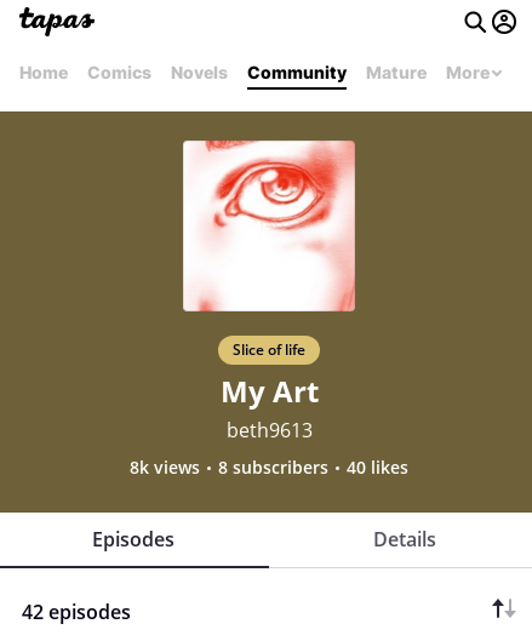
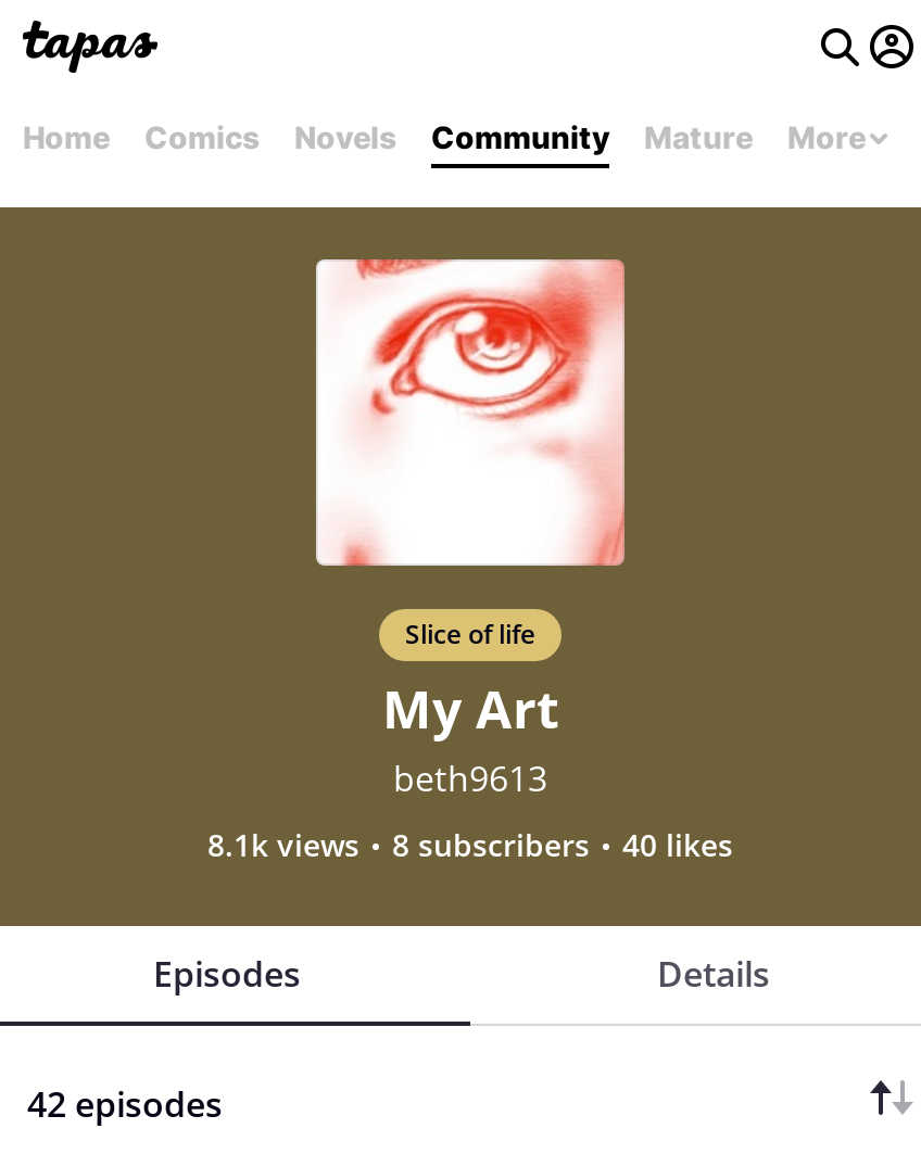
- 8k views 8 subscribers 40 likes
+ 8.1k views 8 subscribers 40 likes
